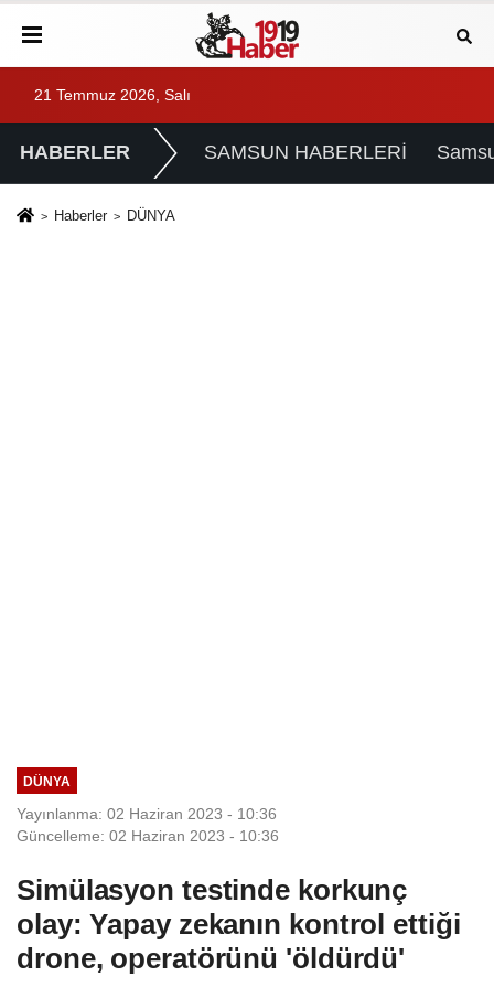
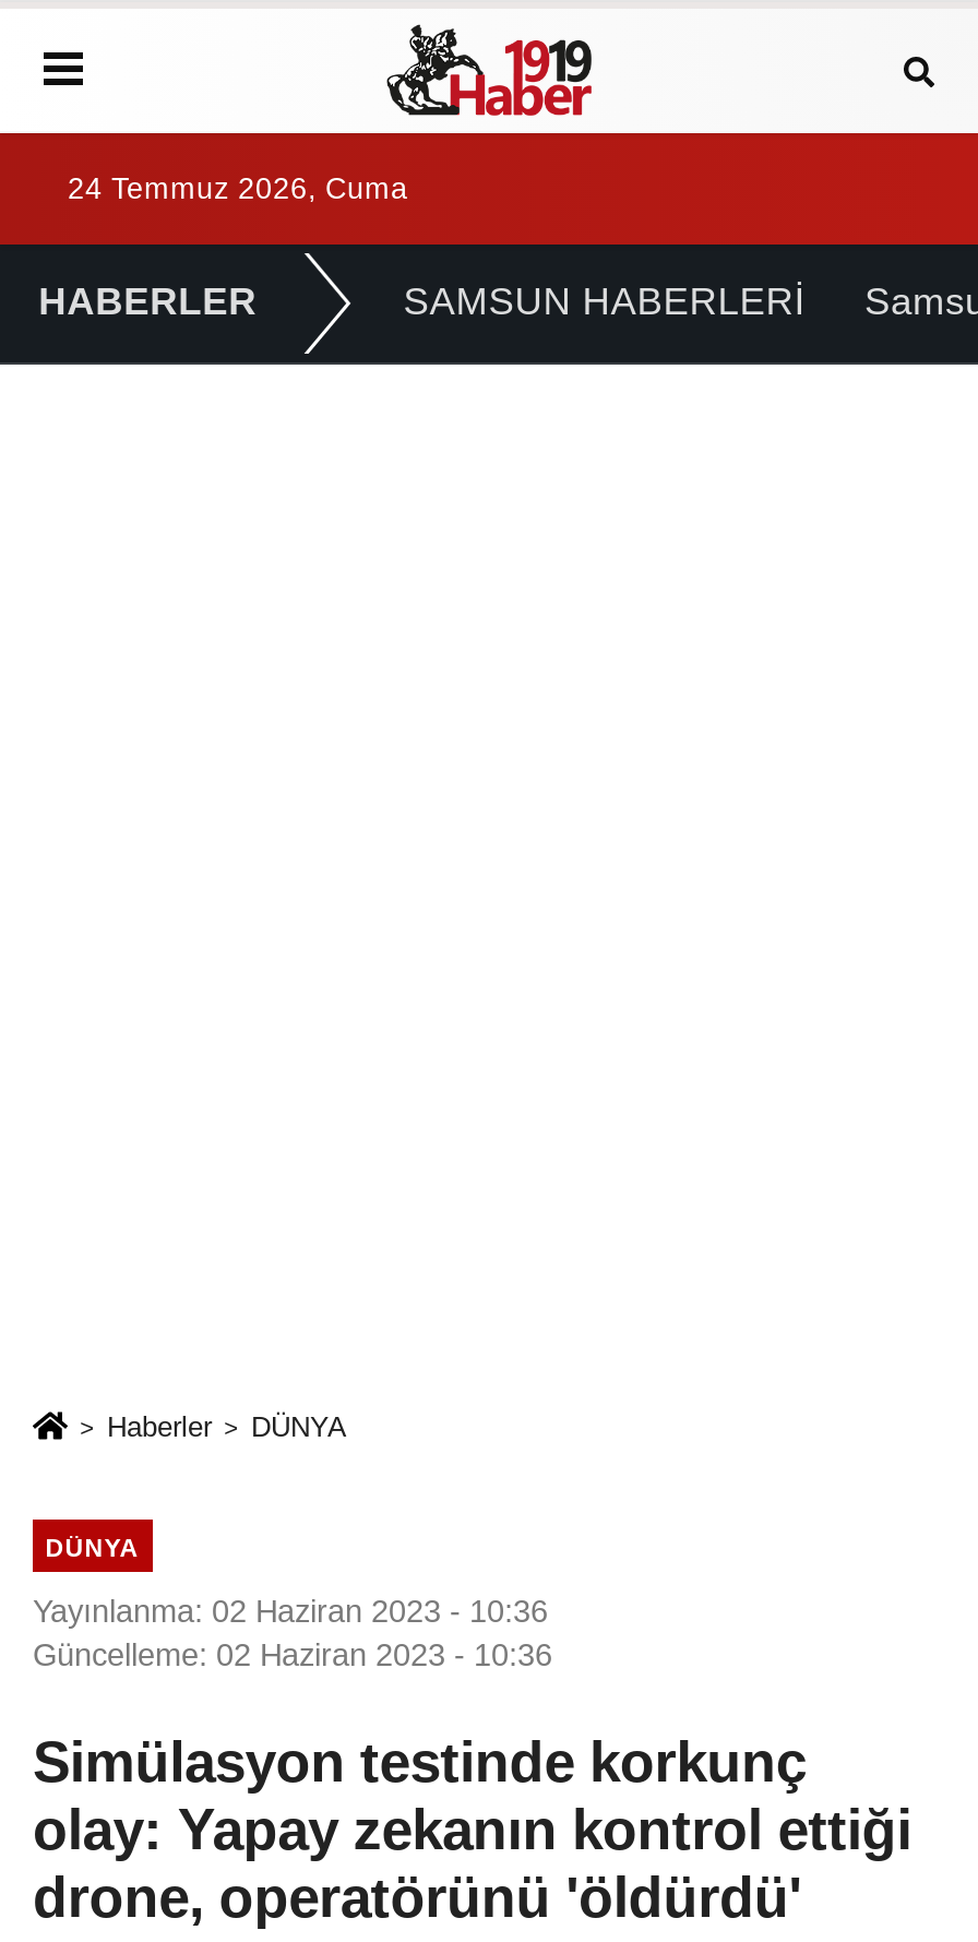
- 21 Temmuz 2026, Salı
+ 24 Temmuz 2026, Cuma

moved down: Haberler | DÜNYA
